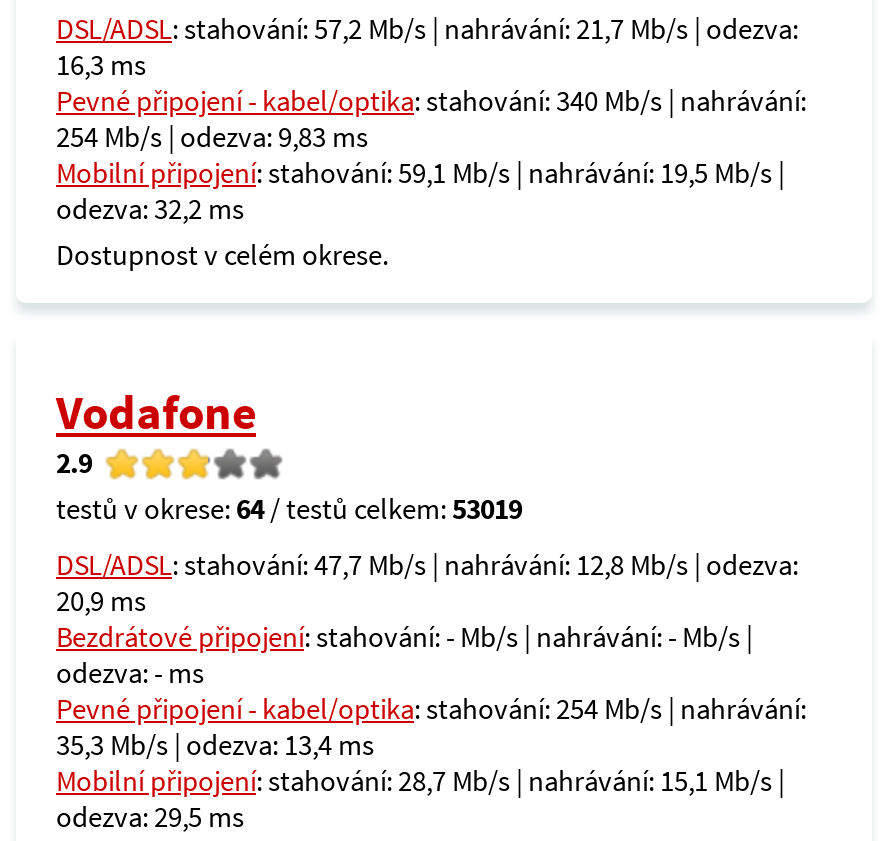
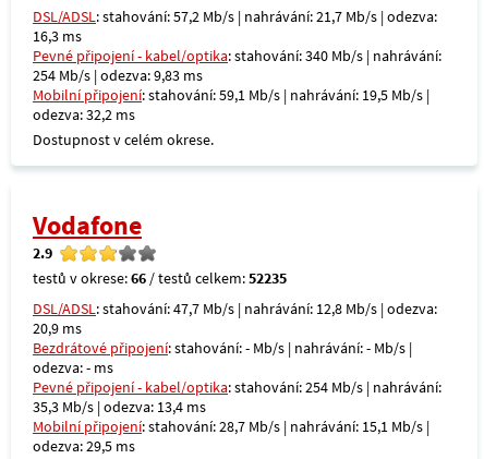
- testů v okrese: 64 / testů celkem: 53019
+ testů v okrese: 66 / testů celkem: 52235
